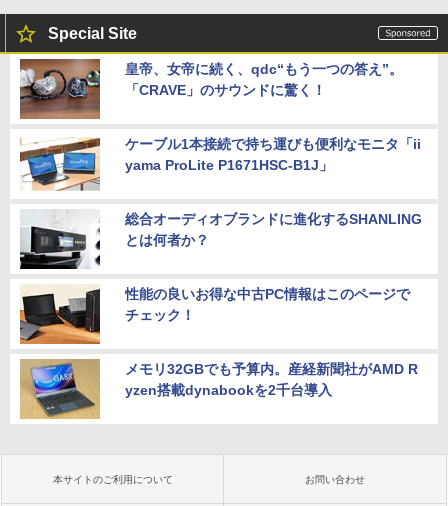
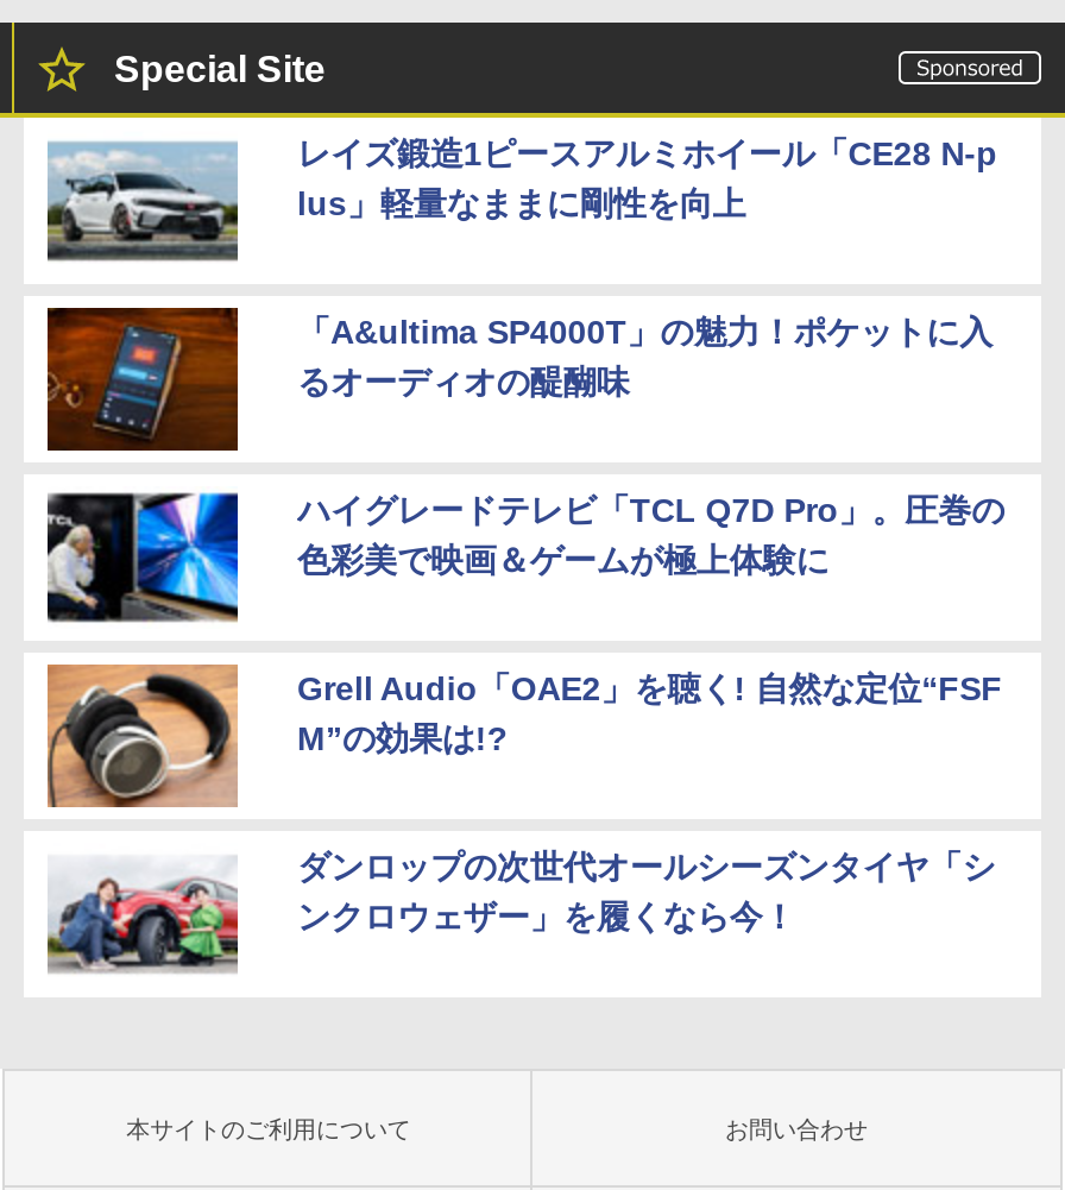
- [image]
- 皇帝、女帝に続く、qdc“もう一つの答え”。
- 「CRAVE」のサウンドに驚く！
+ [image]
+ レイズ鍛造1ピースアルミホイール「CE28 N-p
+ lus」軽量なままに剛性を向上

- [image]
- ケーブル1本接続で持ち運びも便利なモニタ「ii
- yama ProLite P1671HSC-B1J」
+ [image]
+ 「A&ultima SP4000T」の魅力！ポケットに入
+ るオーディオの醍醐味

- [image]
- 総合オーディオブランドに進化するSHANLING
- とは何者か？
+ [image]
+ ハイグレードテレビ「TCL Q7D Pro」。圧巻の
+ 色彩美で映画＆ゲームが極上体験に

- [image]
- 性能の良いお得な中古PC情報はこのページで
- チェック！
+ [image]
+ Grell Audio「OAE2」を聴く! 自然な定位“FSF
+ M”の効果は!?

- [image]
- メモリ32GBでも予算内。産経新聞社がAMD R
- yzen搭載dynabookを2千台導入
+ [image]
+ ダンロップの次世代オールシーズンタイヤ「シ
+ ンクロウェザー」を履くなら今！
